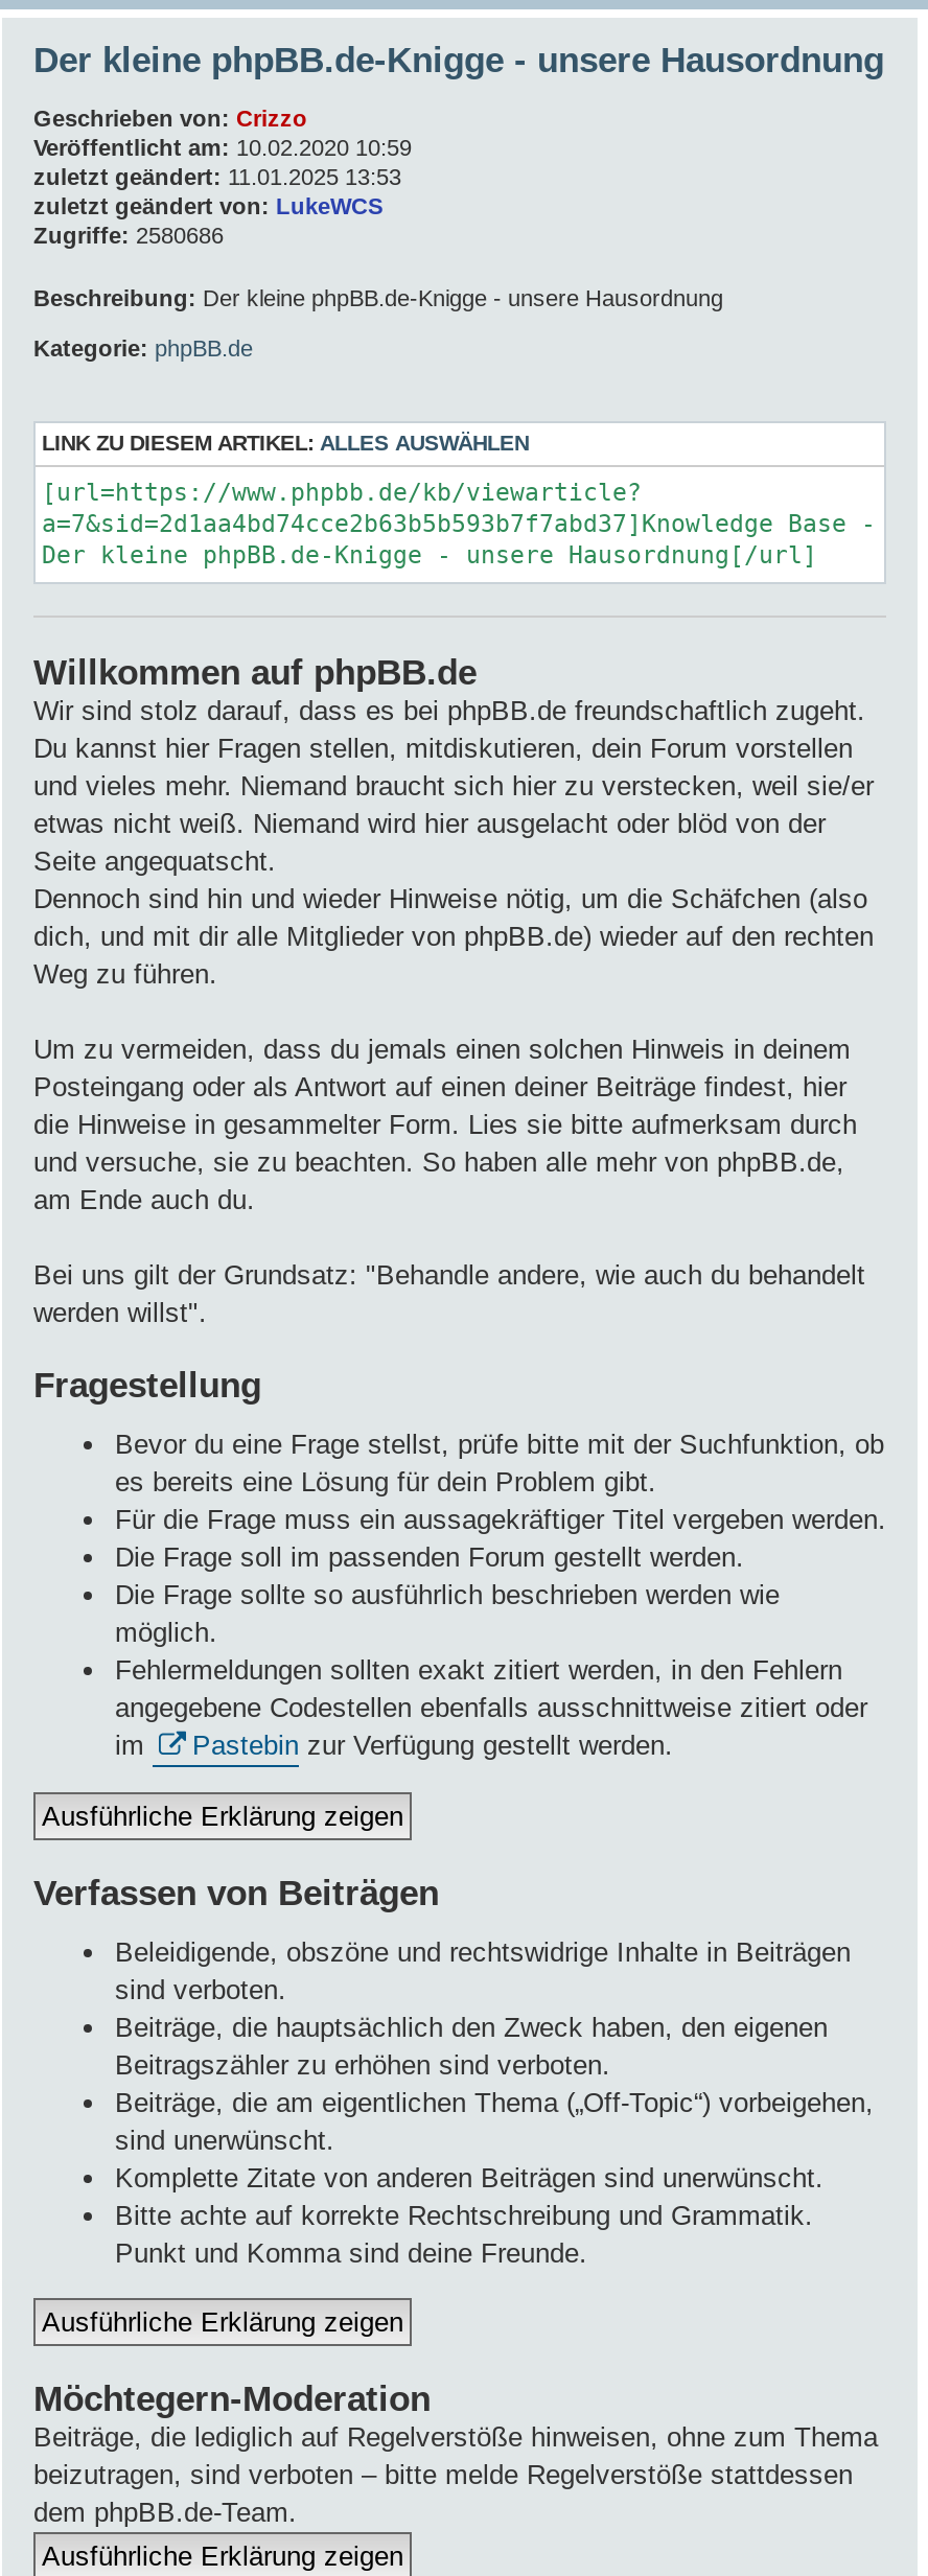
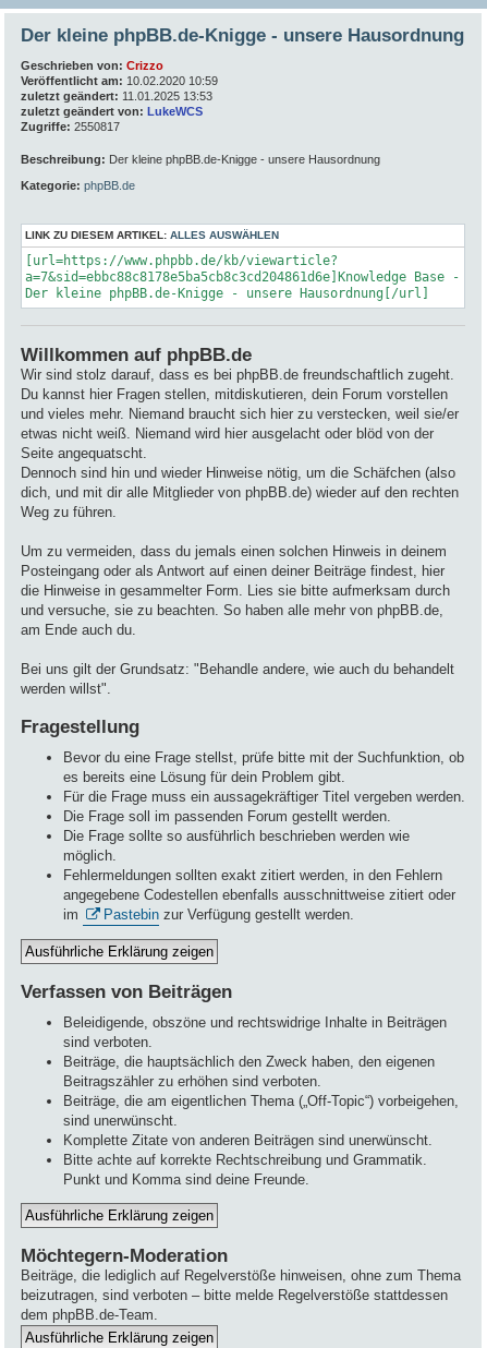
- Zugriffe: 2580686
+ Zugriffe: 2550817

- a=7&sid=2d1aa4bd74cce2b63b5b593b7f7abd37]Knowledge Base -
+ a=7&sid=ebbc88c8178e5ba5cb8c3cd204861d6e]Knowledge Base -
